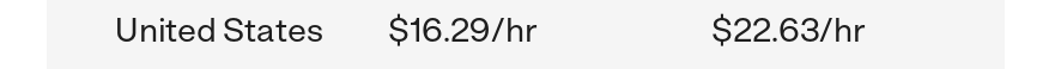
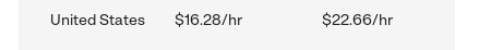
- $16.29/hr
- $22.63/hr
+ $16.28/hr
+ $22.66/hr
